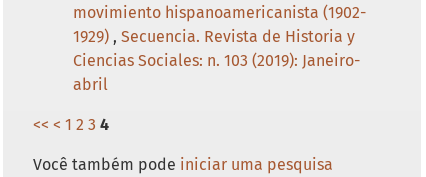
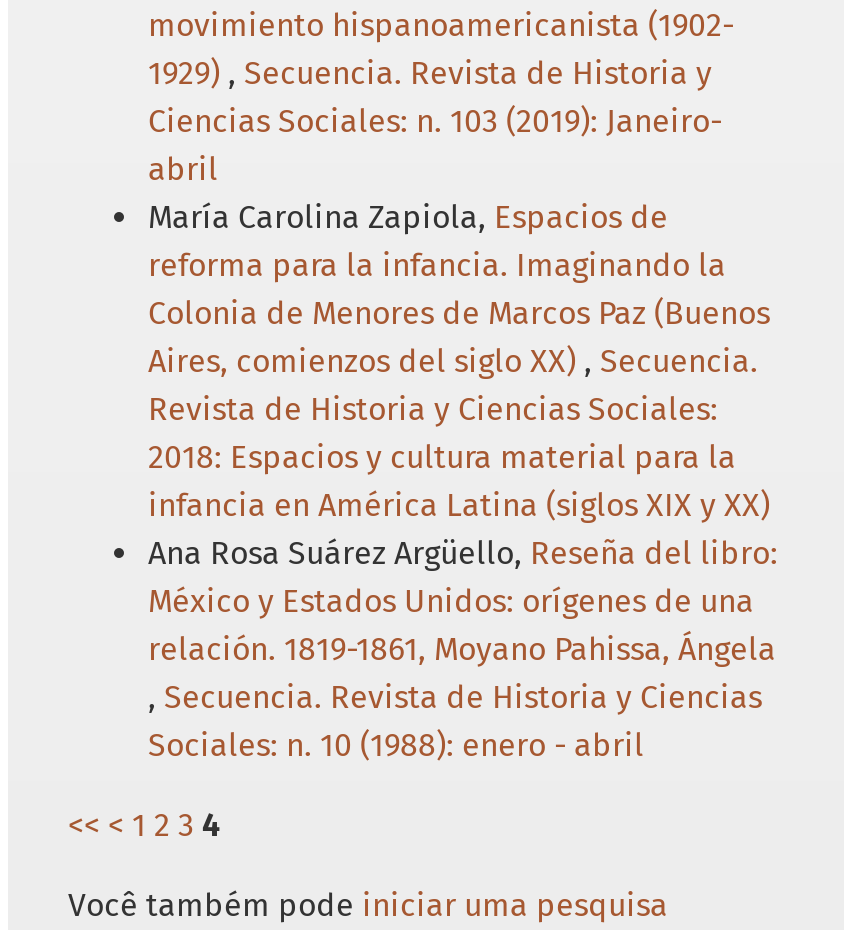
+ María Carolina Zapiola, Espacios de
+ reforma para la infancia. Imaginando la
+ Colonia de Menores de Marcos Paz (Buenos
+ Aires, comienzos del siglo XX), Secuencia.
+ Revista de Historia y Ciencias Sociales:
+ 2018: Espacios y cultura material para la
+ infancia en América Latina (siglos XIX y XX)
+ Ana Rosa Suárez Argüello, Reseña del libro:
+ México y Estados Unidos: orígenes de una
+ relación. 1819-1861, Moyano Pahissa, Ángela
+ , Secuencia. Revista de Historia y Ciencias
+ Sociales: n. 10 (1988): enero - abril
